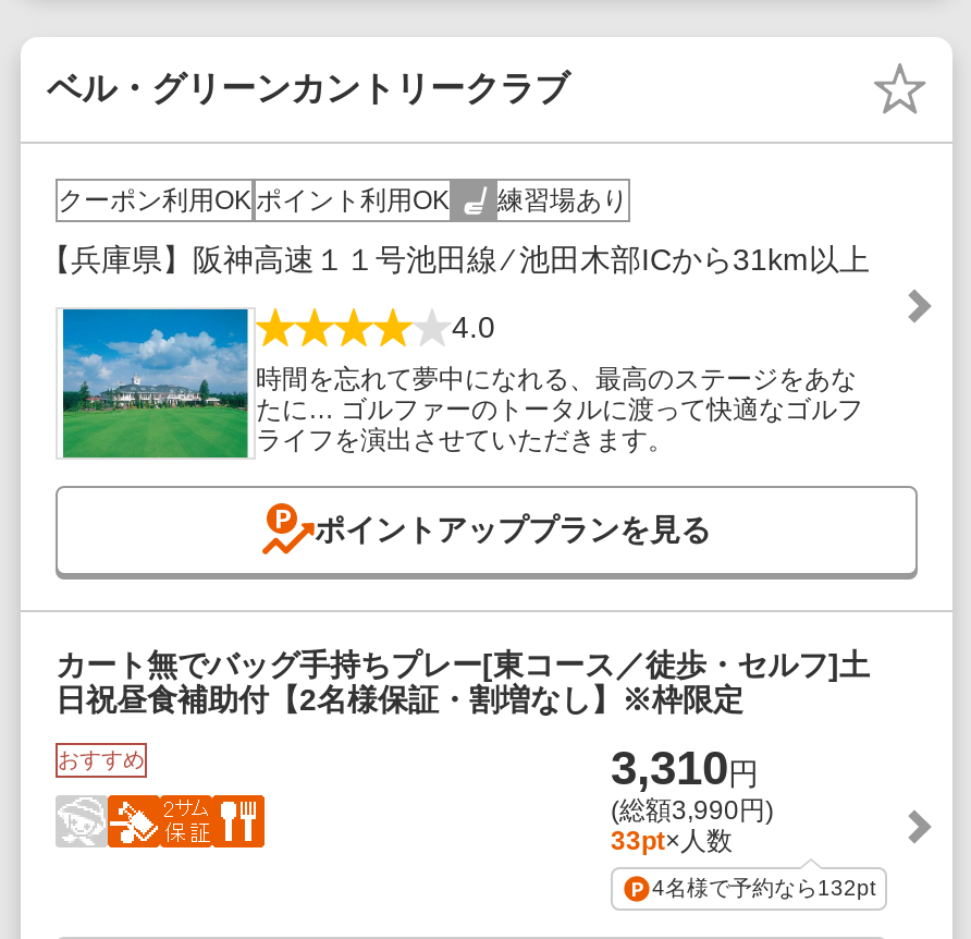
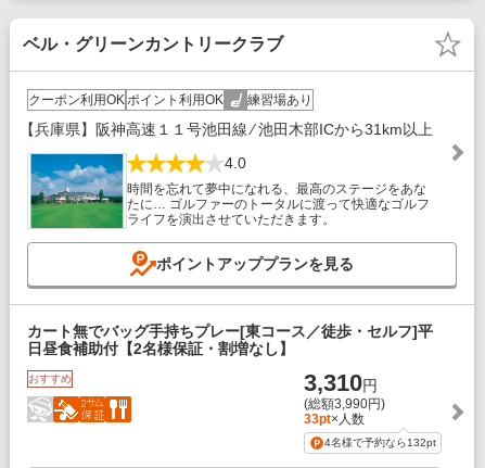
- カート無でバッグ手持ちプレー[東コース／徒歩・セルフ]土
- 日祝昼食補助付【2名様保証・割増なし】※枠限定
+ カート無でバッグ手持ちプレー[東コース／徒歩・セルフ]平
+ 日昼食補助付【2名様保証・割増なし】
